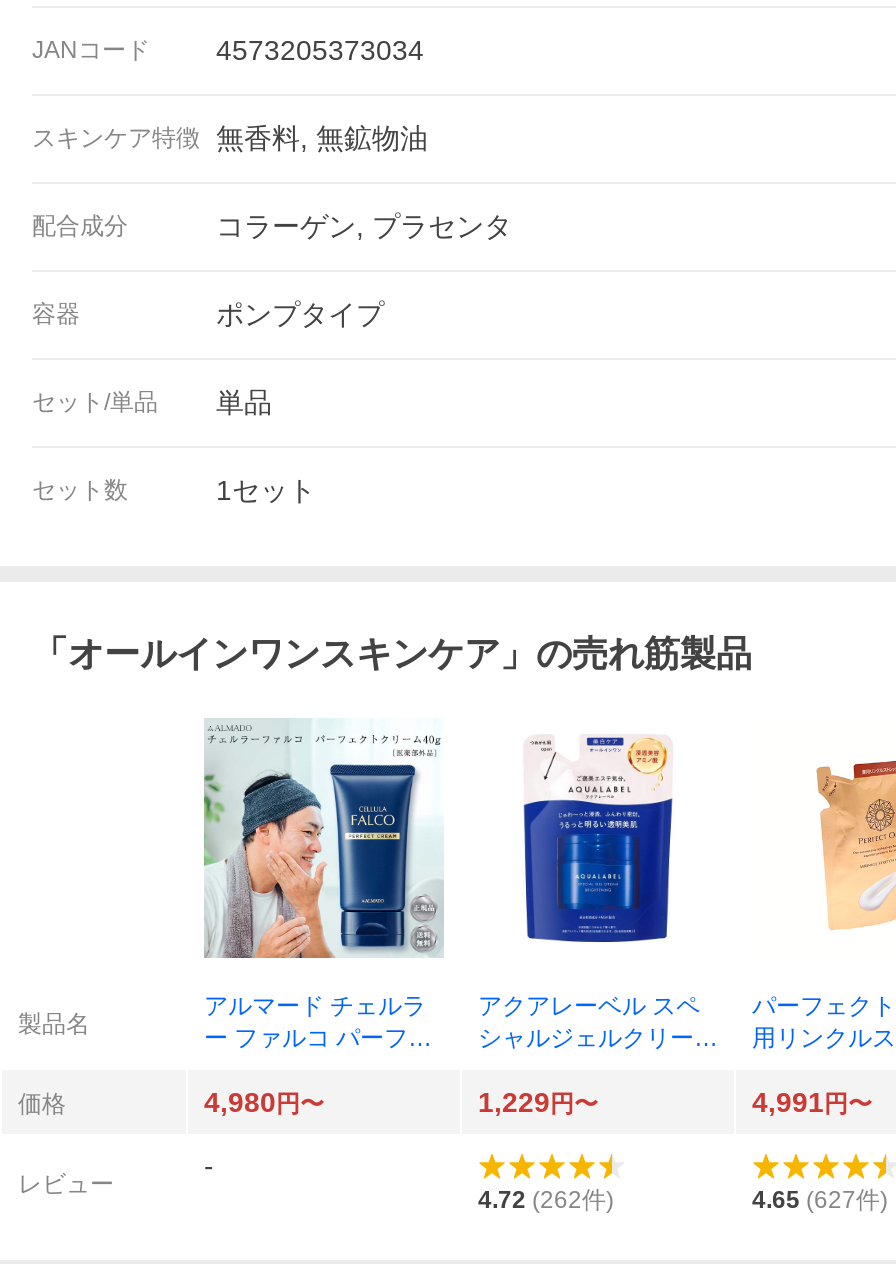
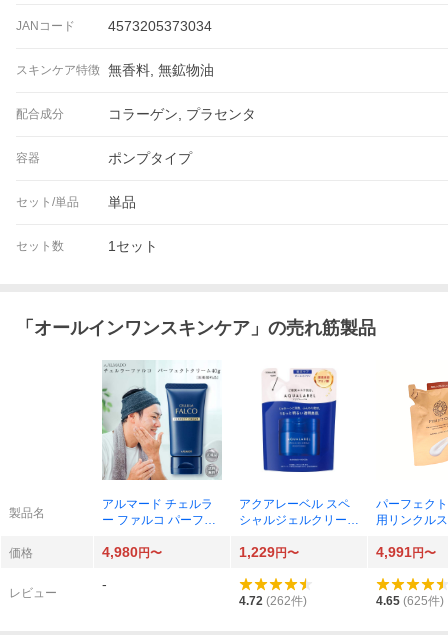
- 4.65 (627件)
+ 4.65 (625件)
